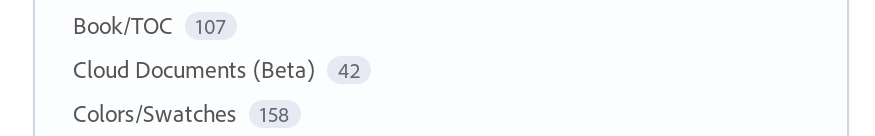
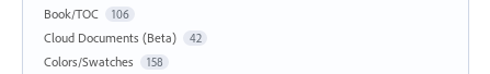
- Book/TOC 107
+ Book/TOC 106
